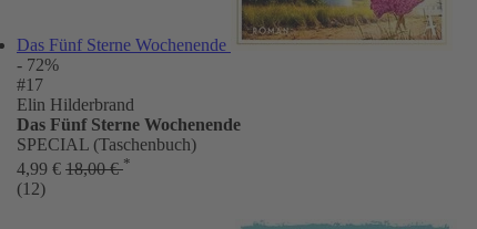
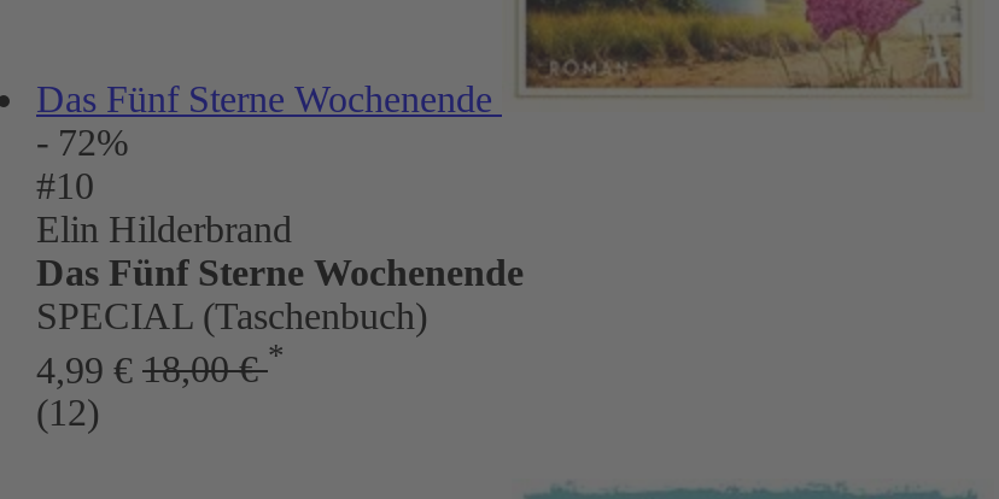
- #17
+ #10
